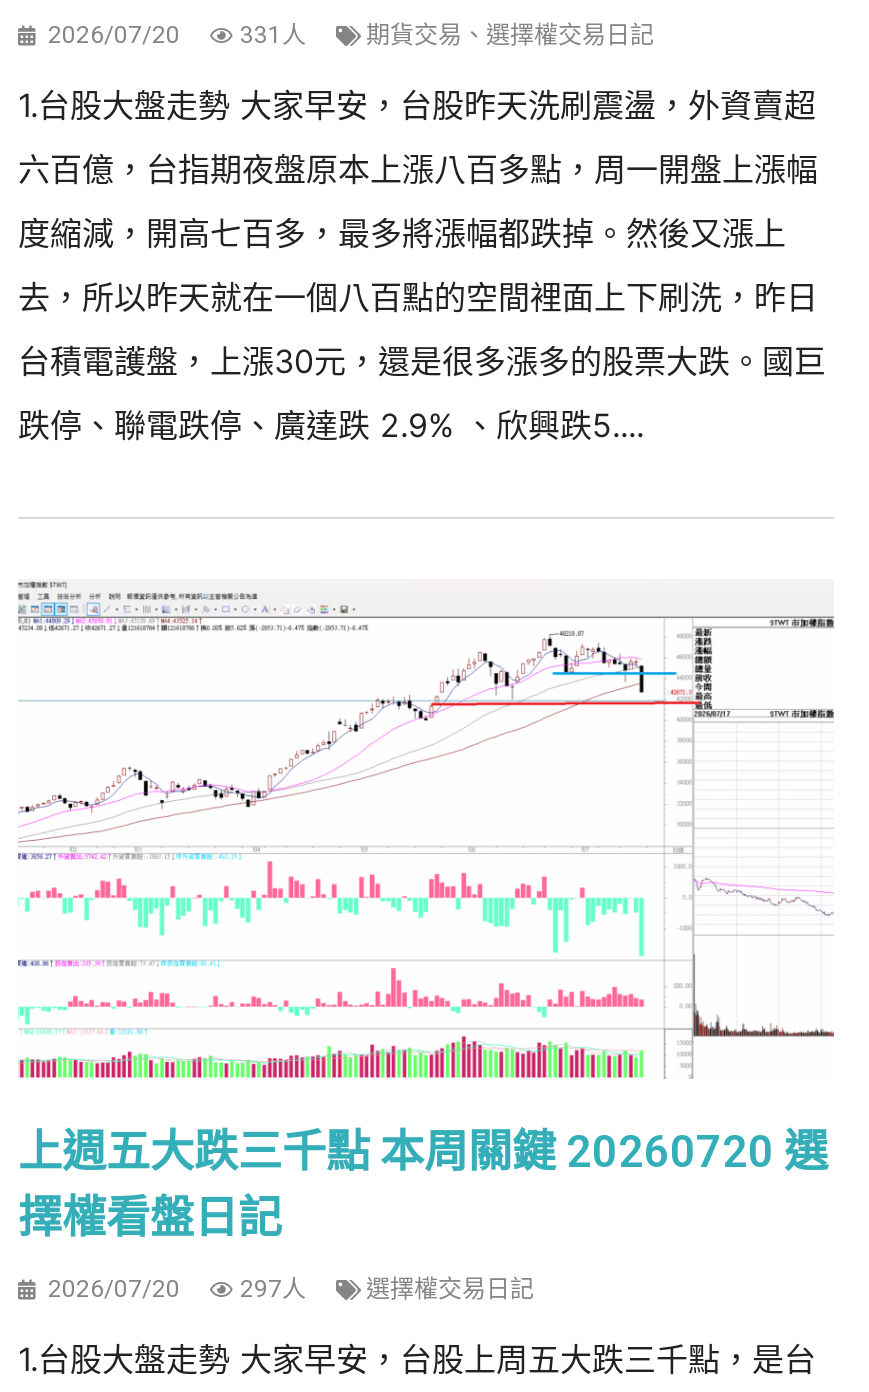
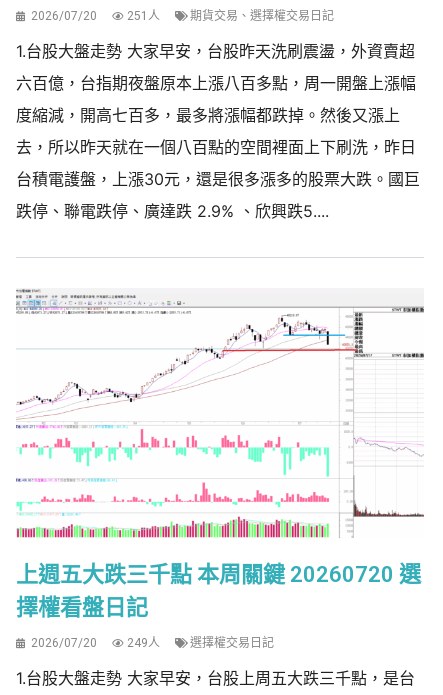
- 331人
+ 251人

- 297人
+ 249人
